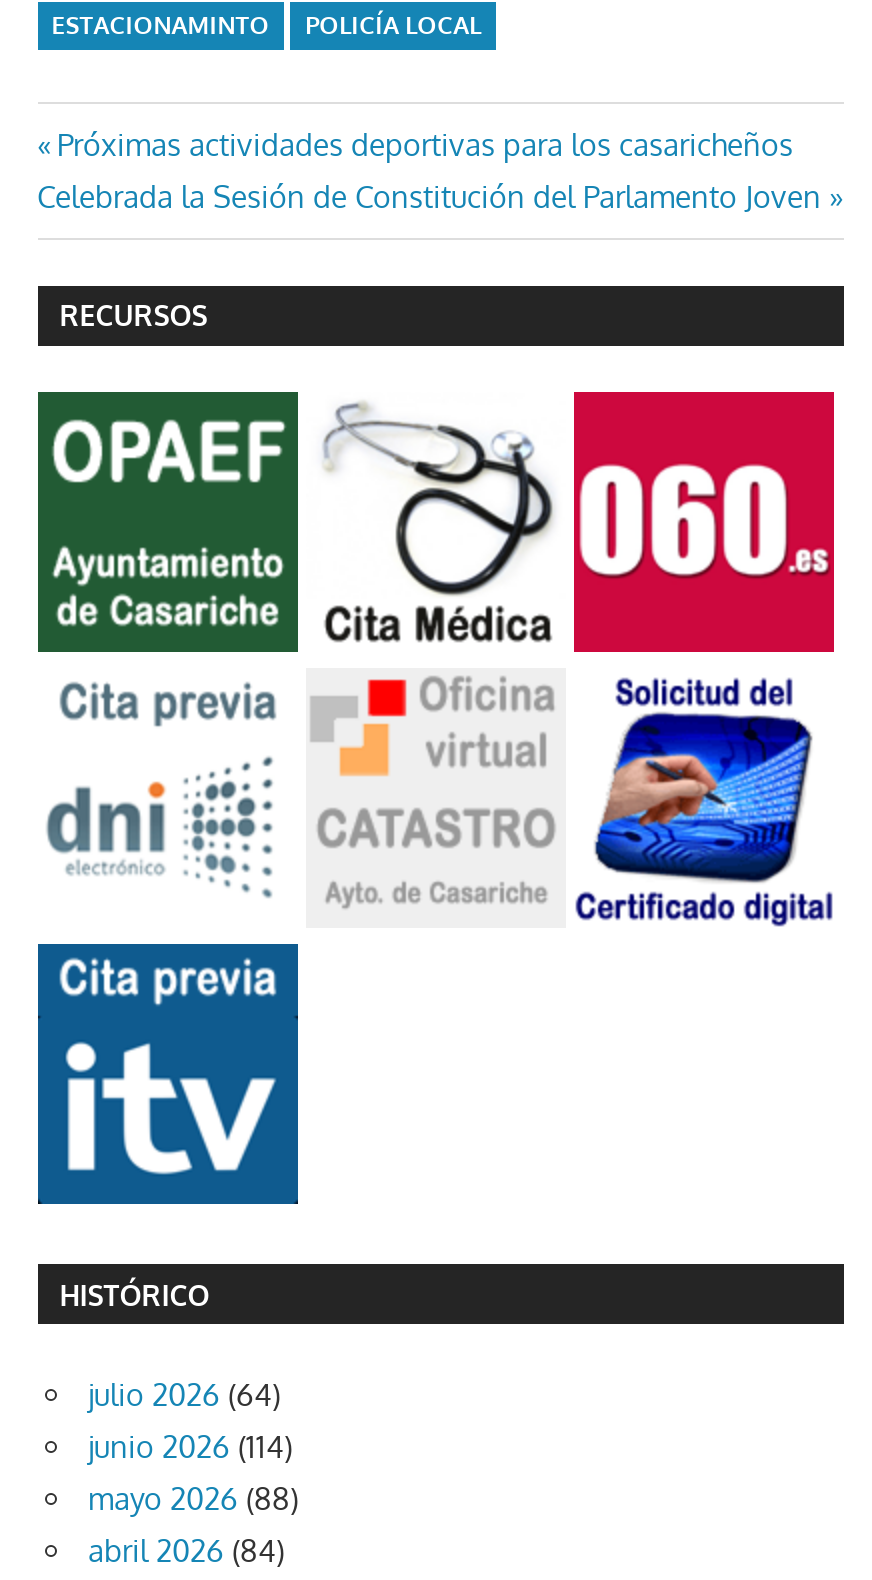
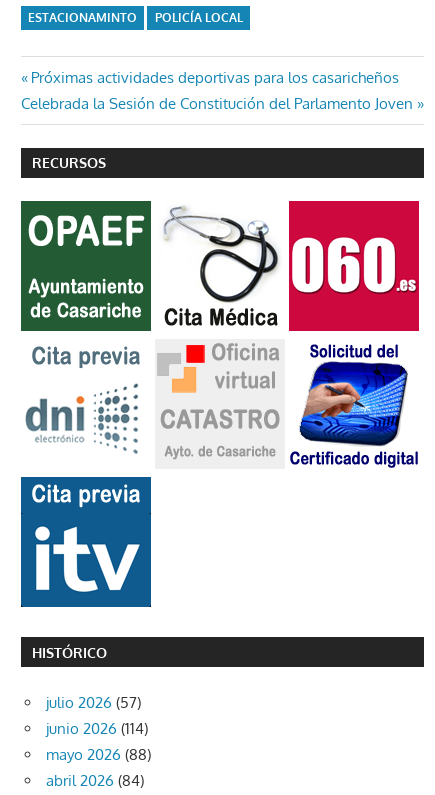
- julio 2026 (64)
+ julio 2026 (57)
